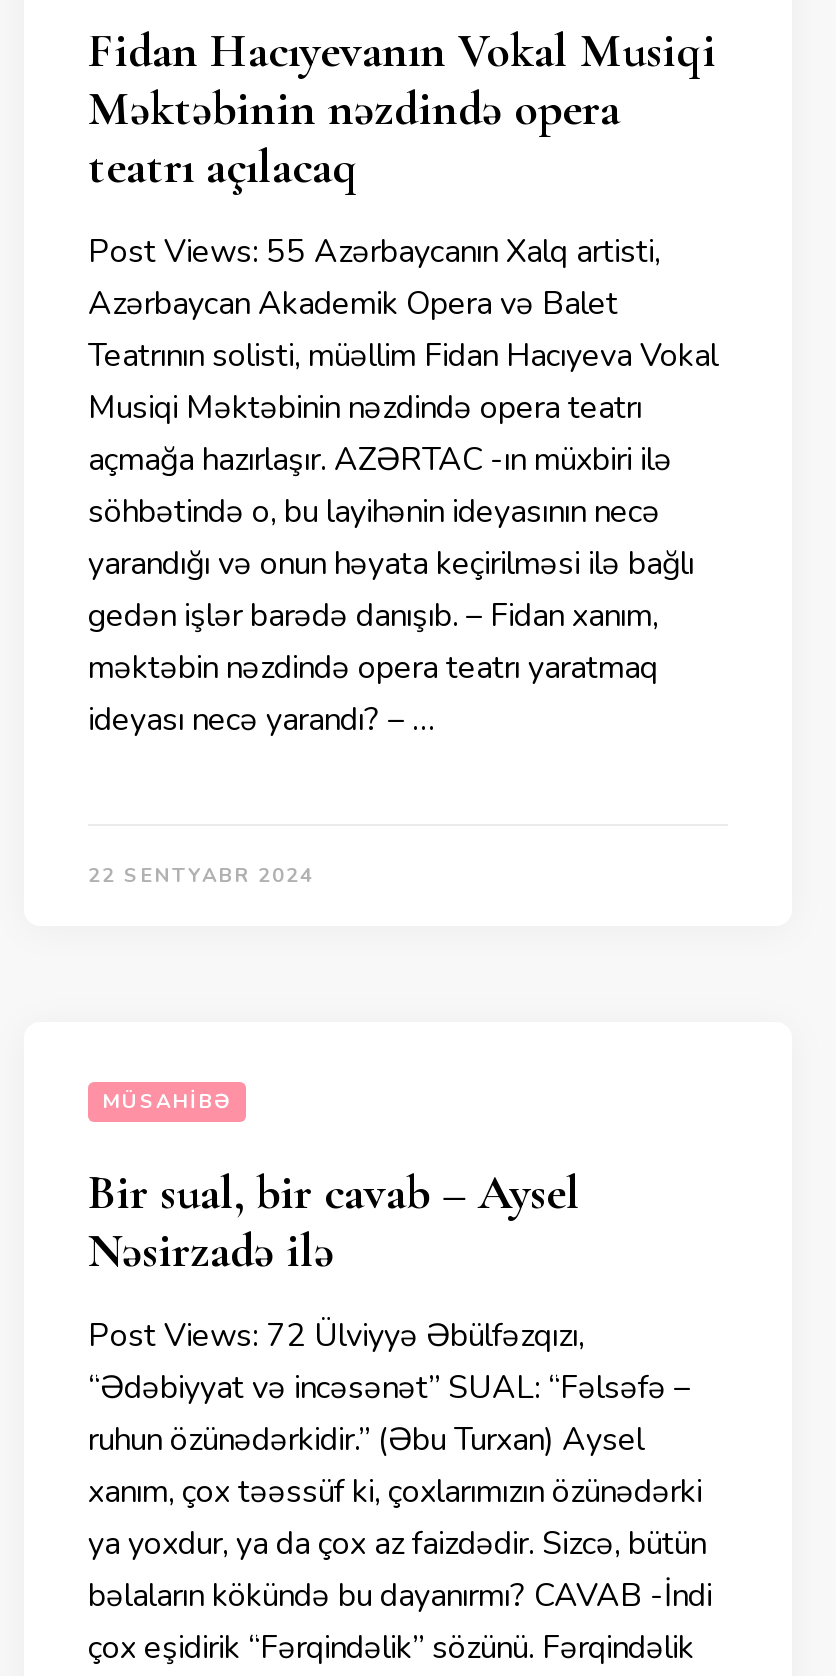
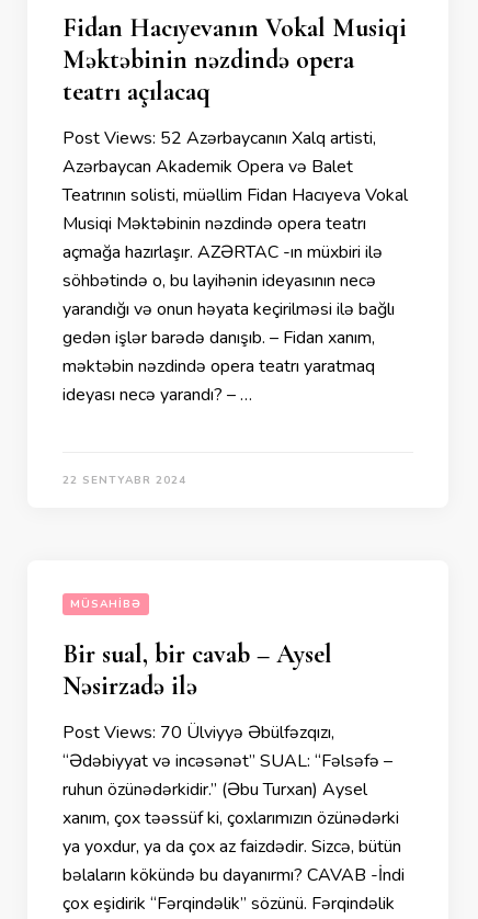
- Post Views: 55 Azərbaycanın Xalq artisti,
+ Post Views: 52 Azərbaycanın Xalq artisti,

- Post Views: 72 Ülviyyə Əbülfəzqızı,
+ Post Views: 70 Ülviyyə Əbülfəzqızı,
